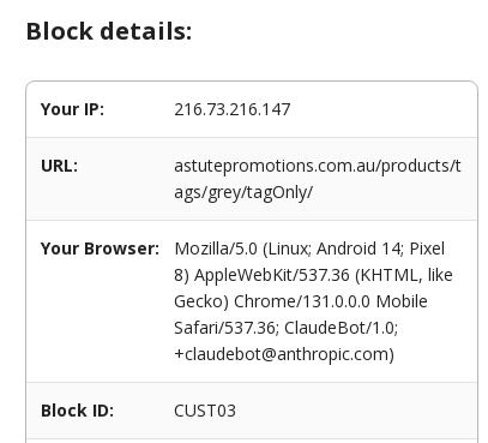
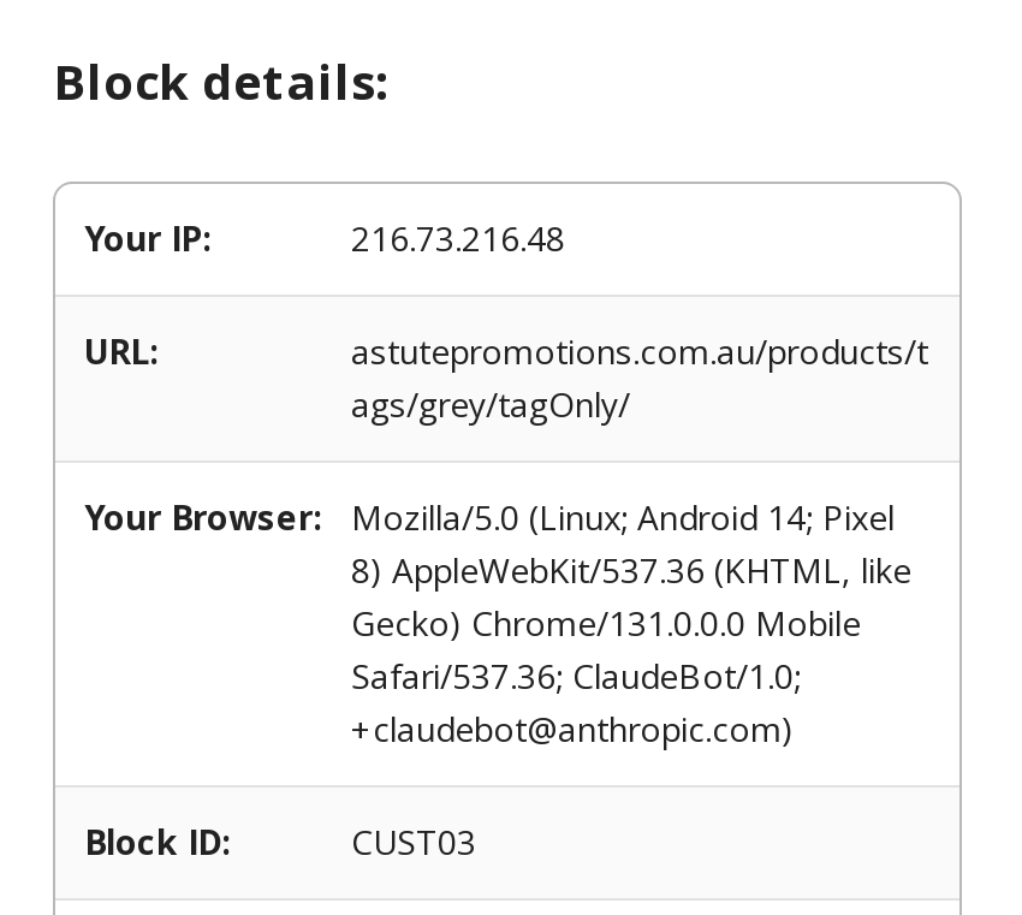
- 216.73.216.147
+ 216.73.216.48
